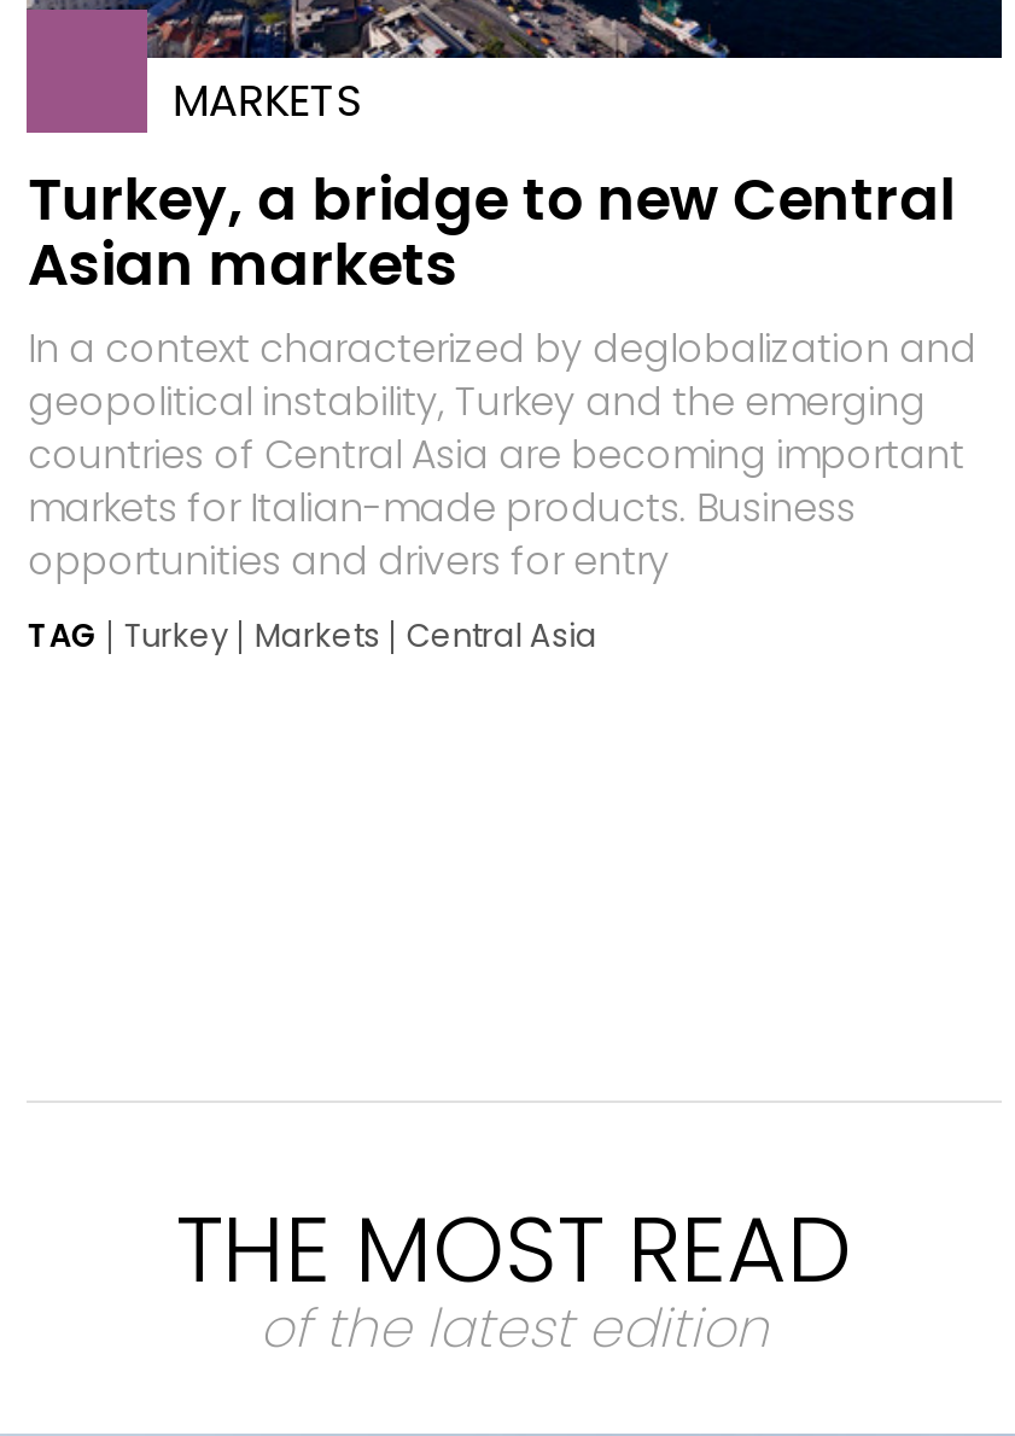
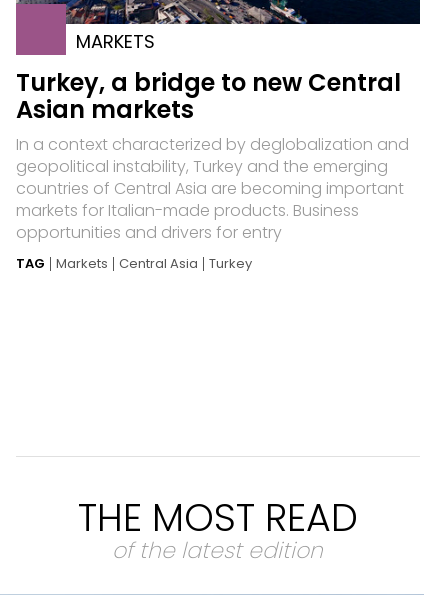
- TAG Turkey Markets Central Asia
+ TAG Markets Central Asia Turkey
